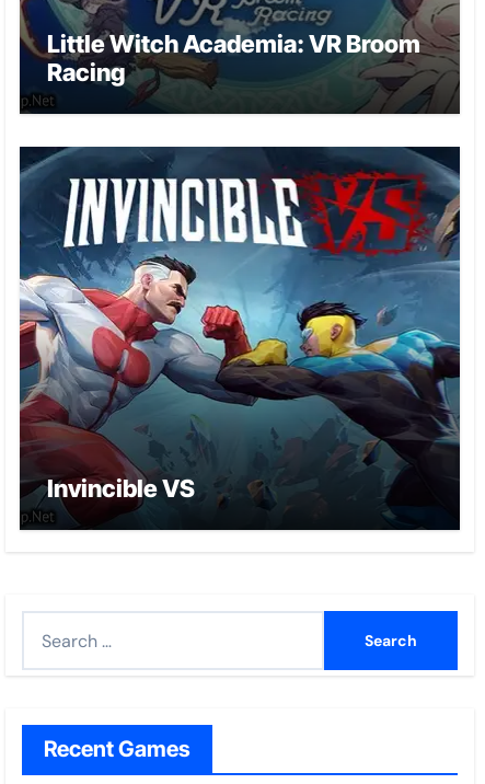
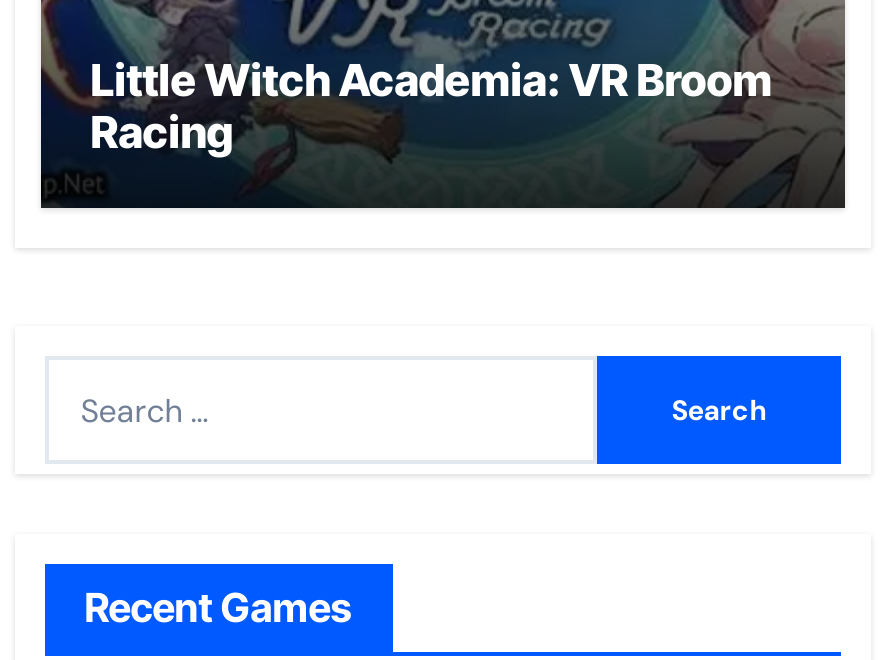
- [image]
- Invincible VS
